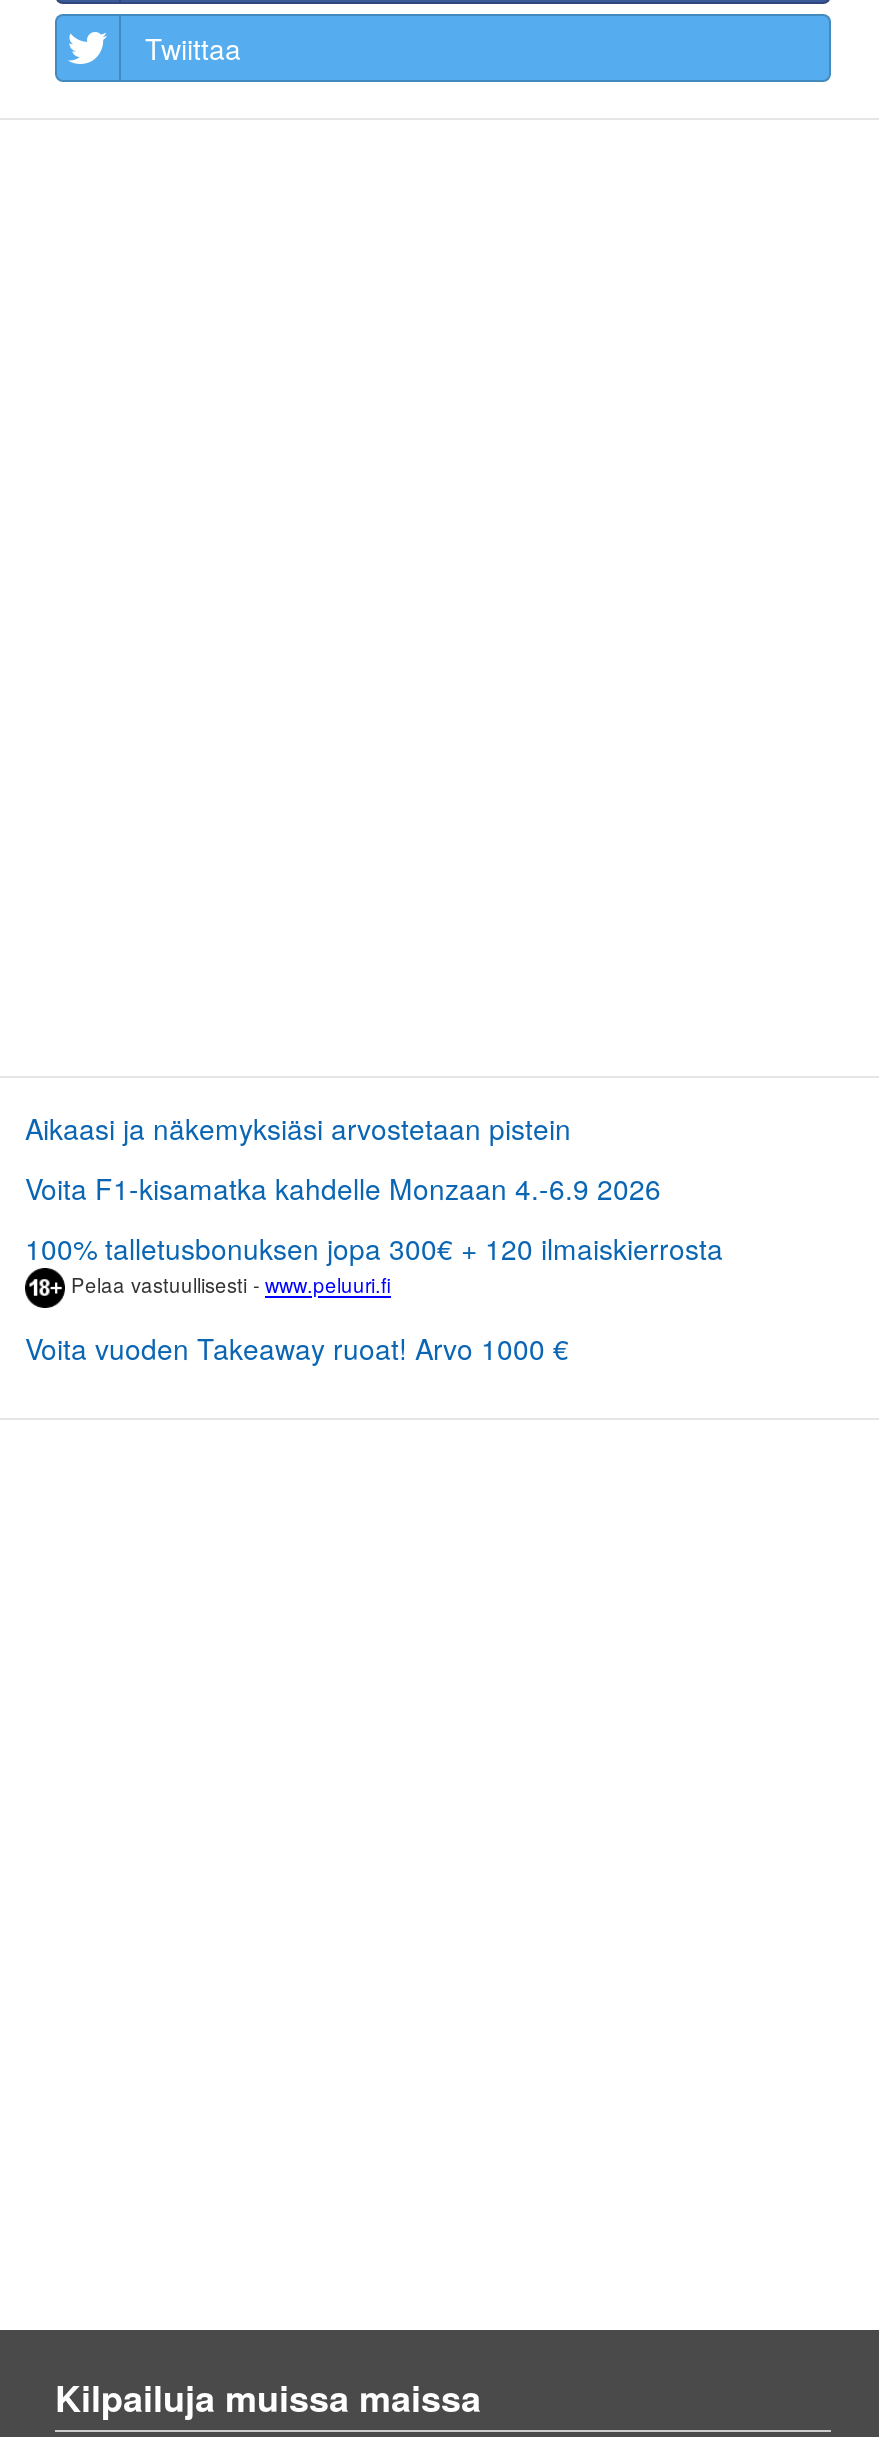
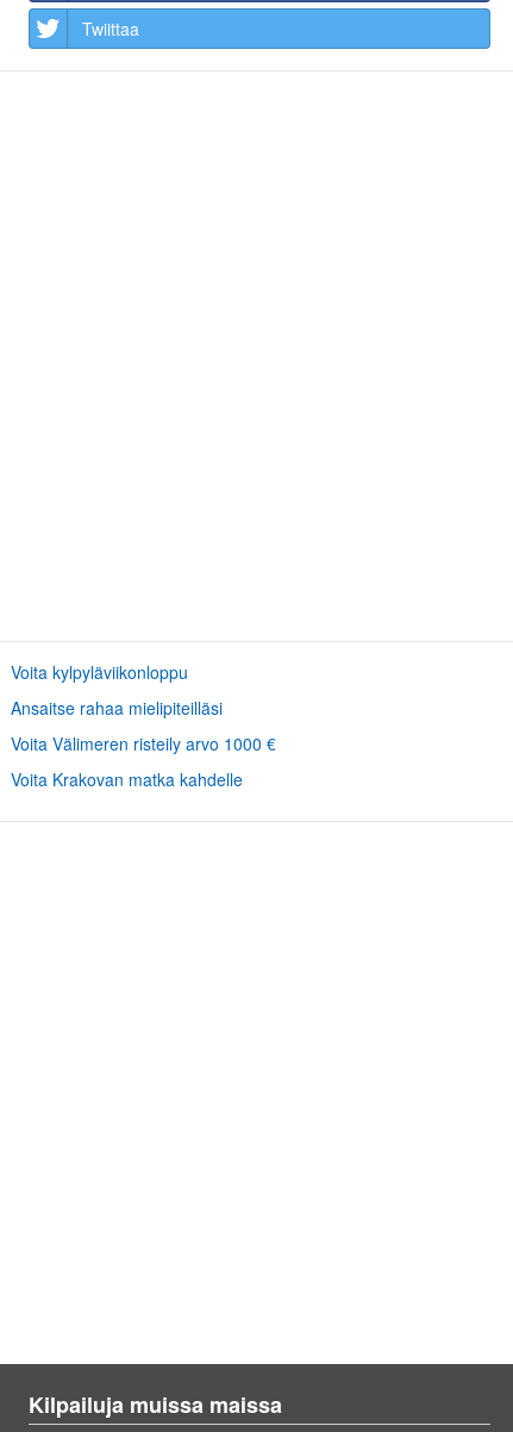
- Aikaasi ja näkemyksiäsi arvostetaan pistein
+ Voita kylpyläviikonloppu

- Voita F1-kisamatka kahdelle Monzaan 4.-6.9 2026
+ Ansaitse rahaa mielipiteilläsi

- 100% talletusbonuksen jopa 300€ + 120 ilmaiskierrosta
- Pelaa vastuullisesti - www.peluuri.fi
+ Voita Välimeren risteily arvo 1000 €

- Voita vuoden Takeaway ruoat! Arvo 1000 €
+ Voita Krakovan matka kahdelle
